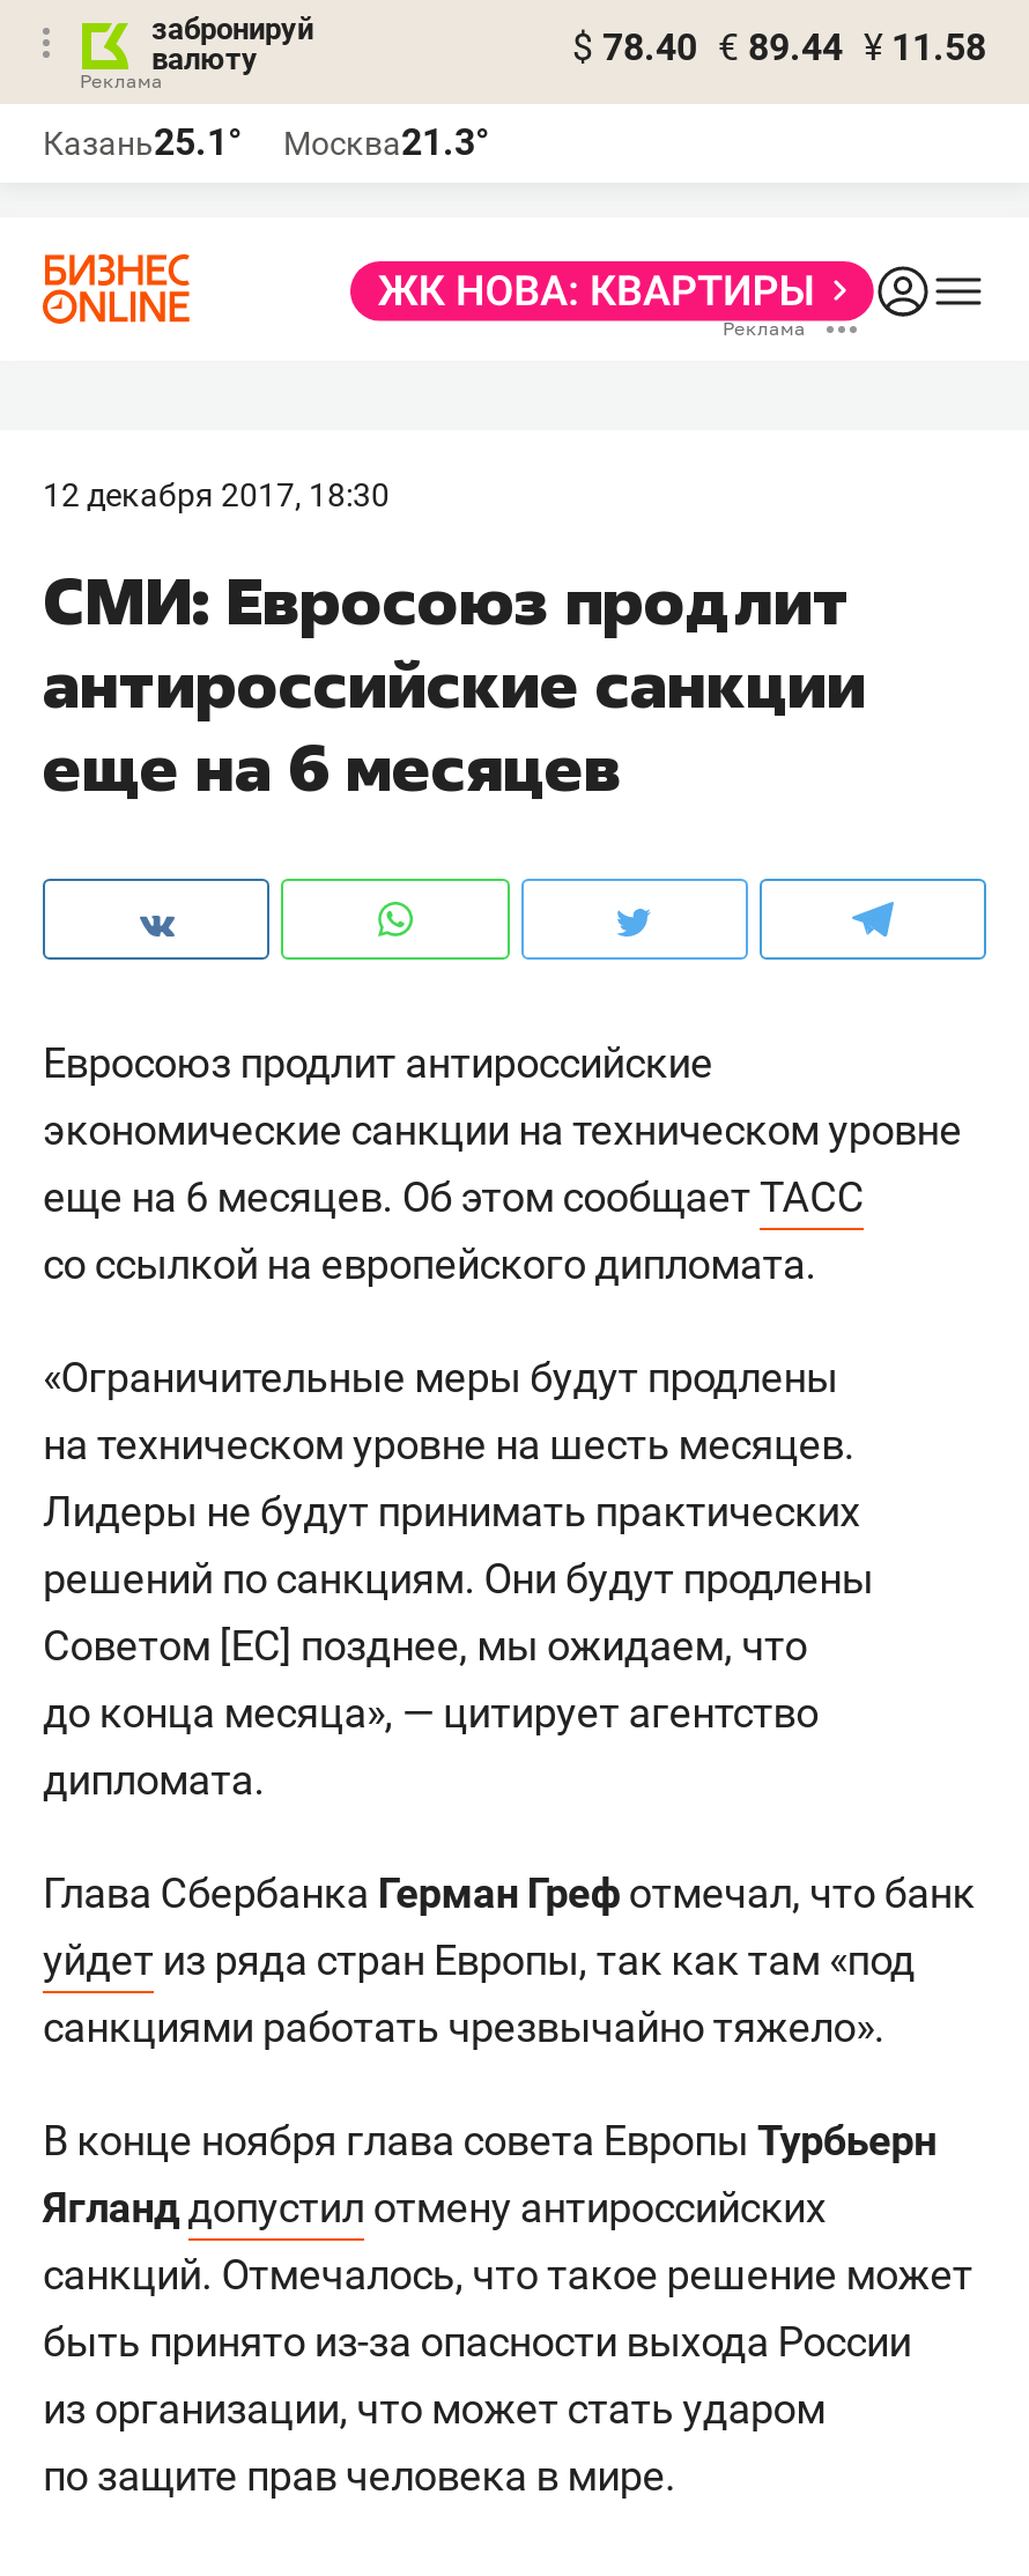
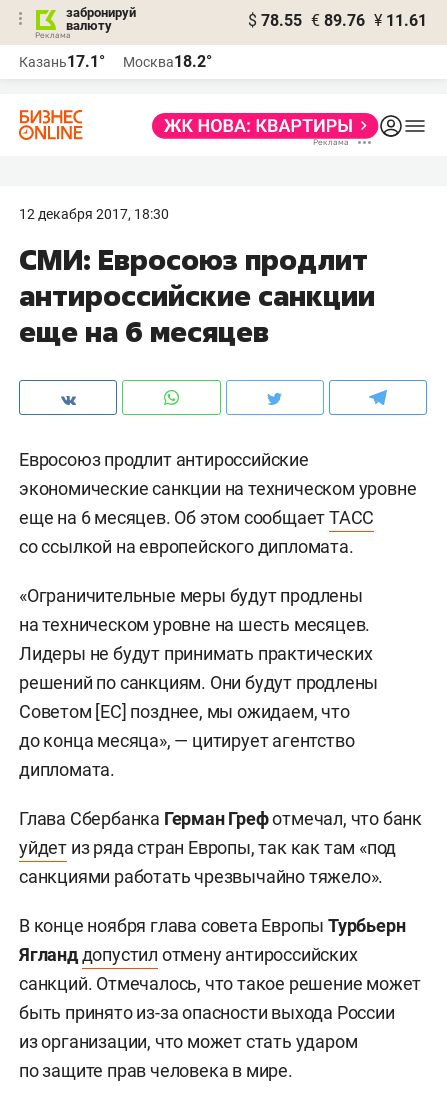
- $ 78.40 € 89.44 ¥ 11.58
+ $ 78.55 € 89.76 ¥ 11.61

- Казань25.1°
+ Казань17.1°

- Москва21.3°
+ Москва18.2°
